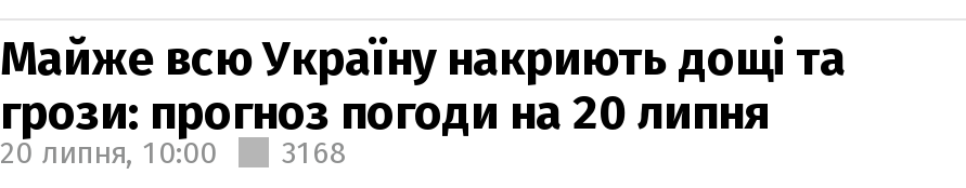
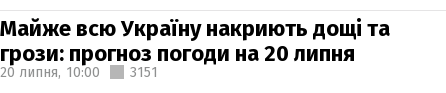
- 20 липня, 10:00 3168
+ 20 липня, 10:00 3151
